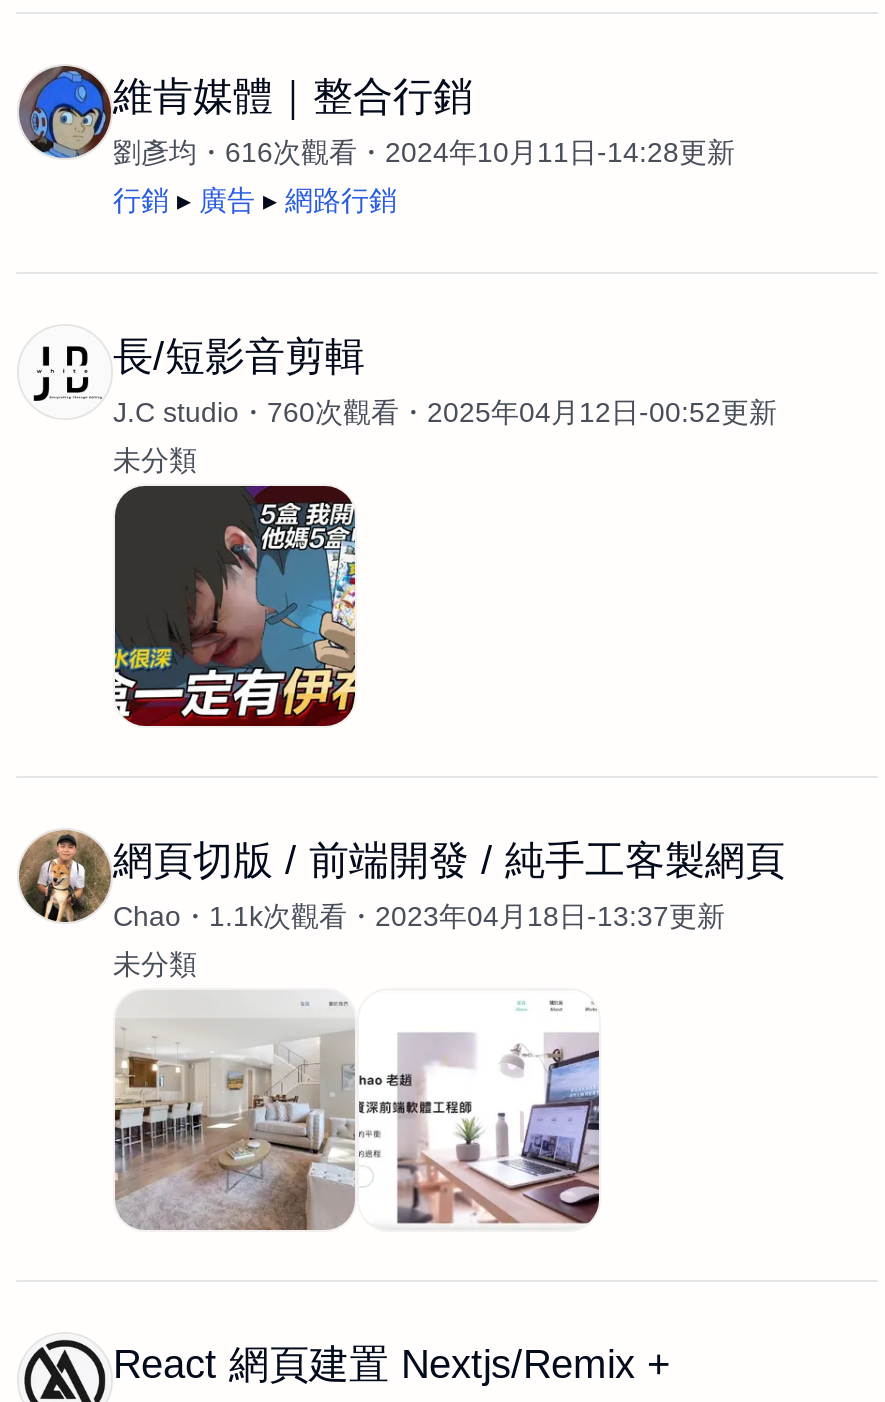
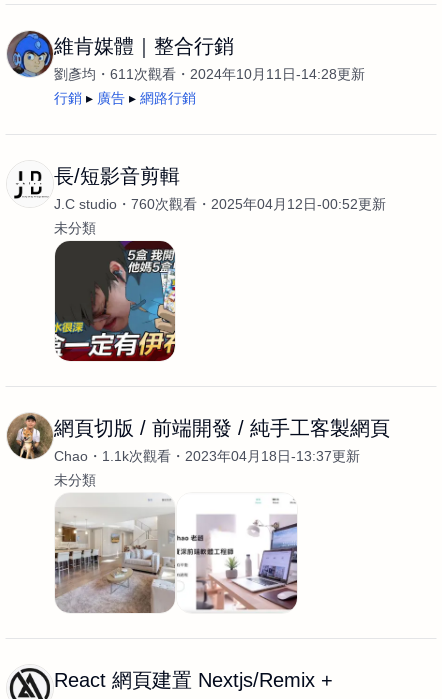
- 劉彥均 616次觀看 2024年10月11日-14:28更新
+ 劉彥均 611次觀看 2024年10月11日-14:28更新
